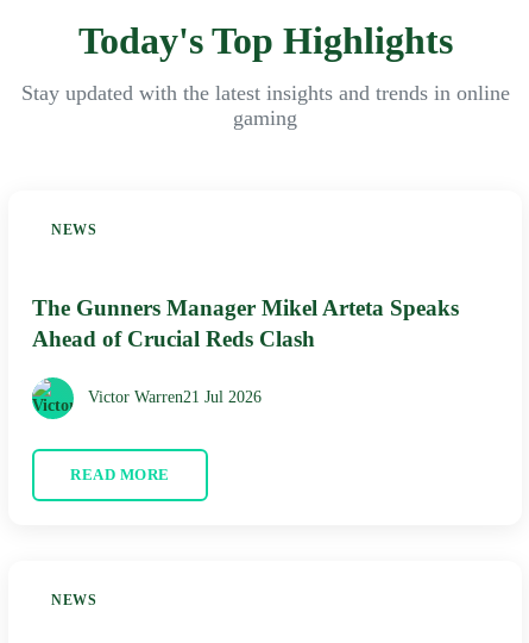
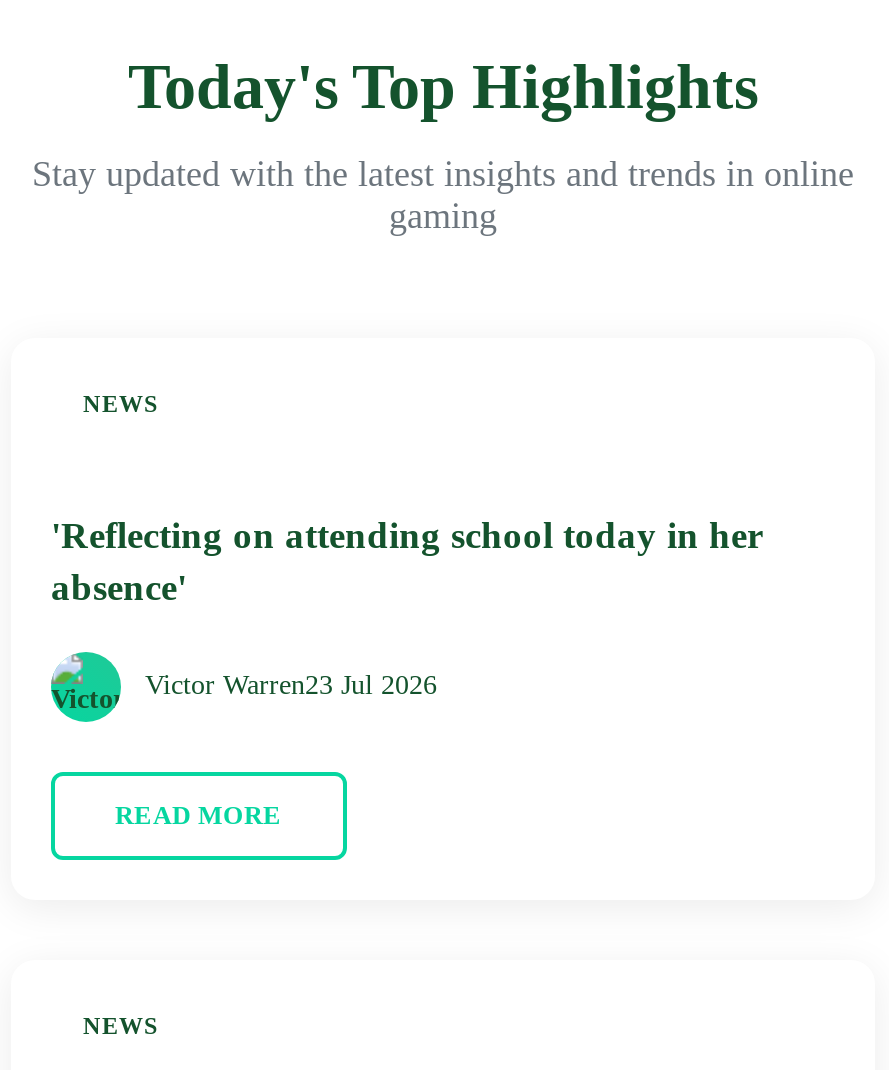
- The Gunners Manager Mikel Arteta Speaks
- Ahead of Crucial Reds Clash
+ 'Reflecting on attending school today in her
+ absence'

- Victor Warren21 Jul 2026
+ Victor Warren23 Jul 2026
